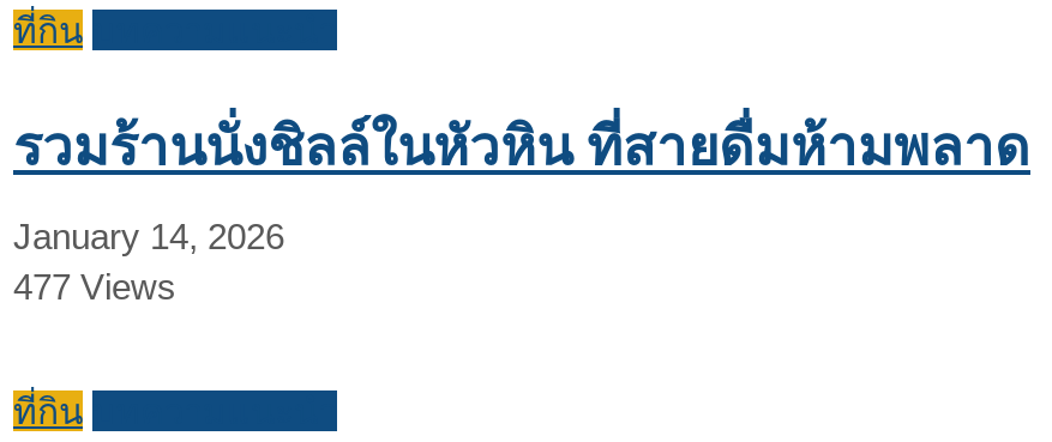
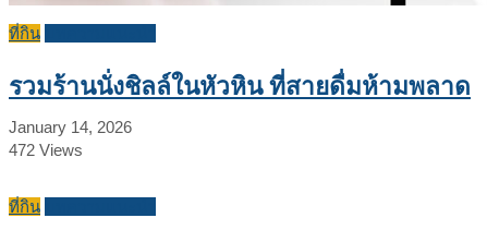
- 477 Views
+ 472 Views
